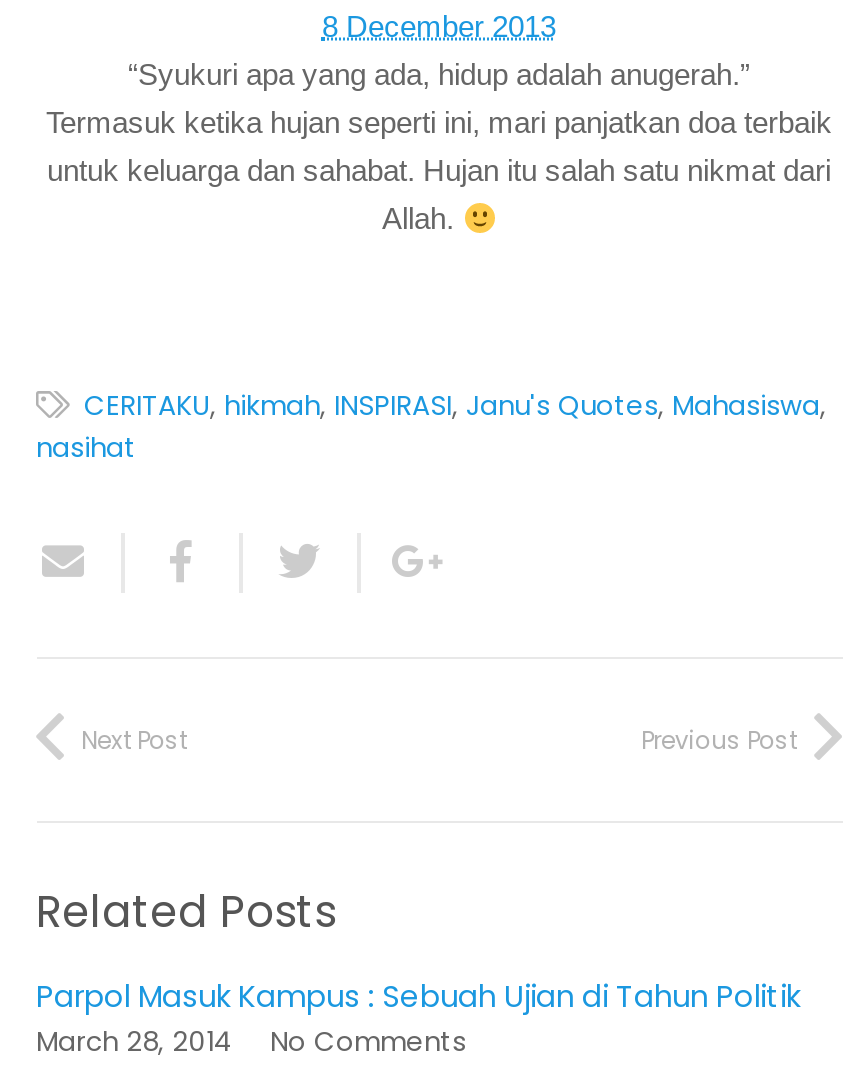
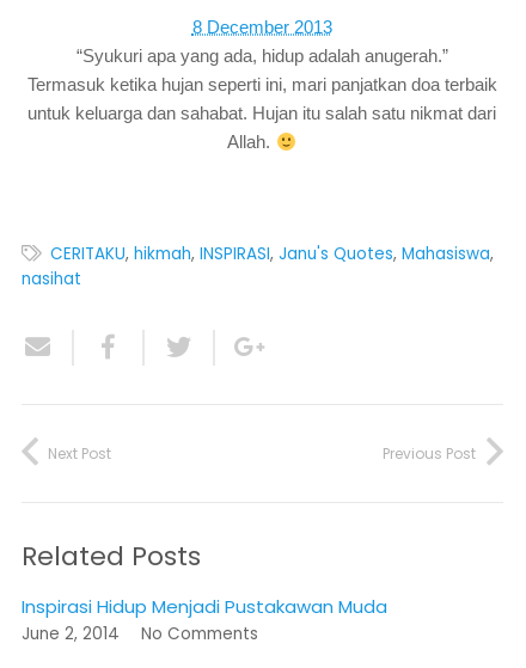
- Parpol Masuk Kampus : Sebuah Ujian di Tahun Politik
- March 28, 2014
+ Inspirasi Hidup Menjadi Pustakawan Muda
+ June 2, 2014
